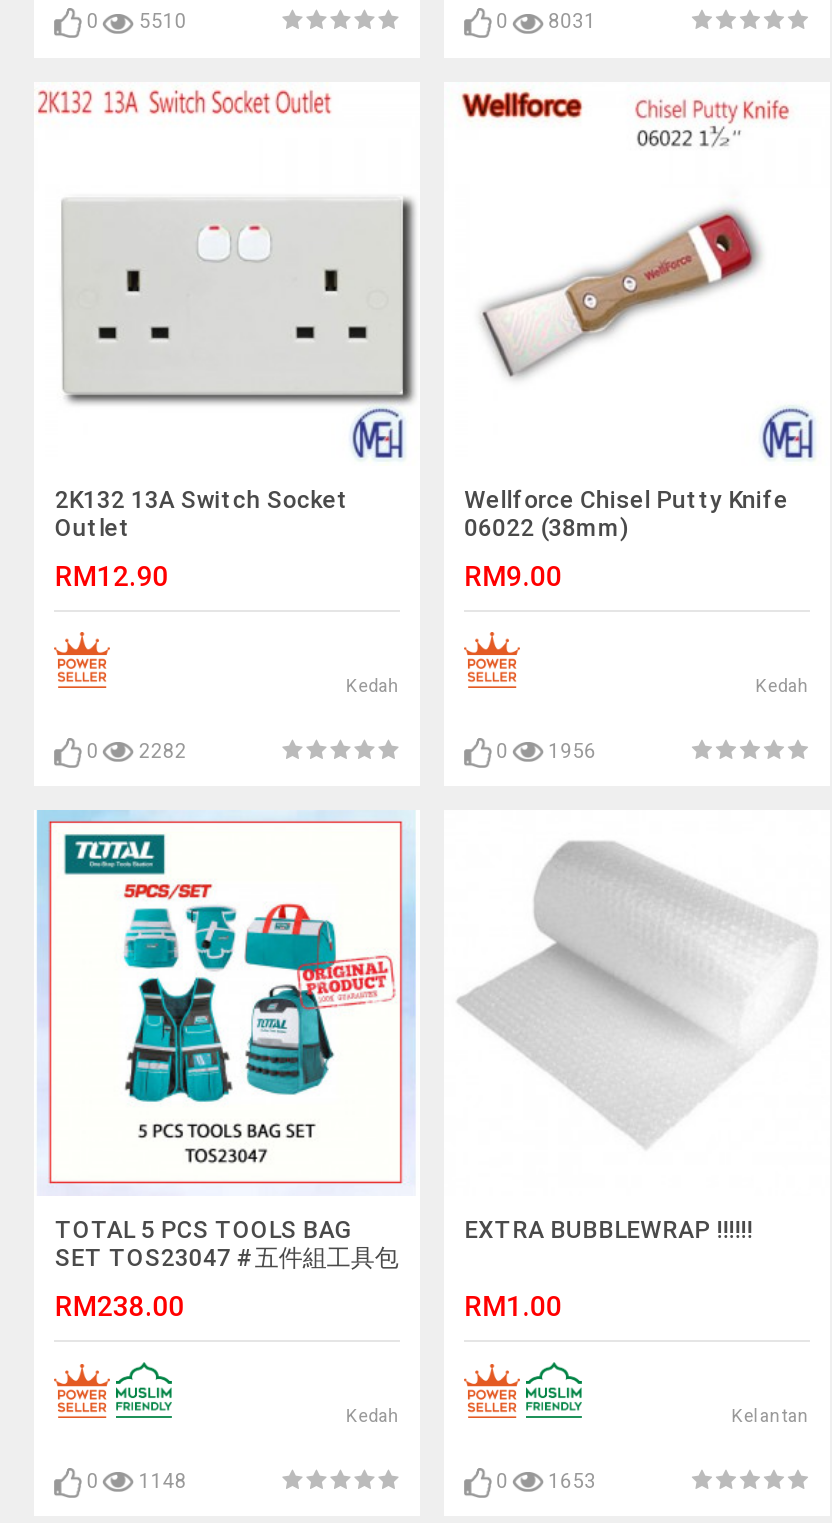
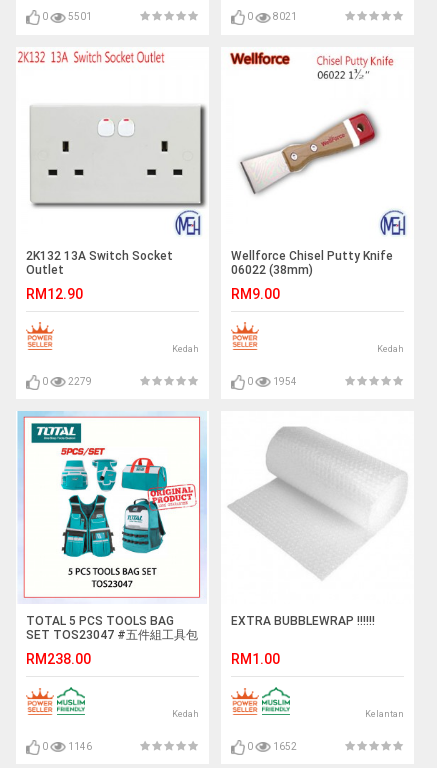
- 0 5510
+ 0 5501

- 0 8031
+ 0 8021

- 0 2282
+ 0 2279

- 0 1956
+ 0 1954

- 0 1148
+ 0 1146

- 0 1653
+ 0 1652
